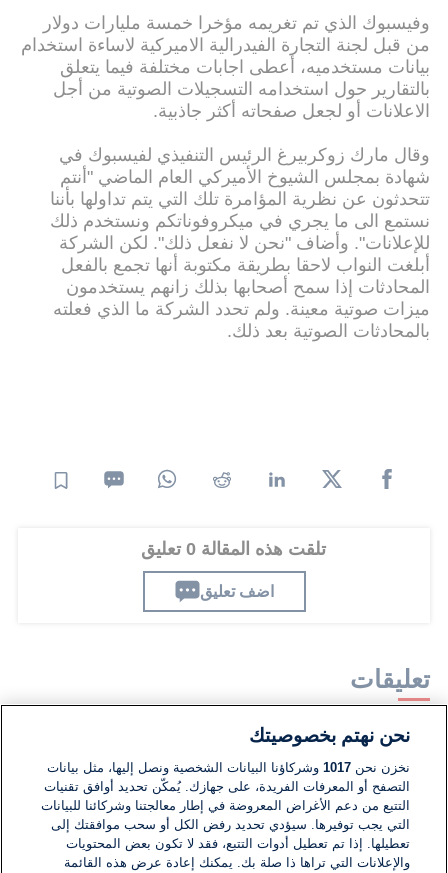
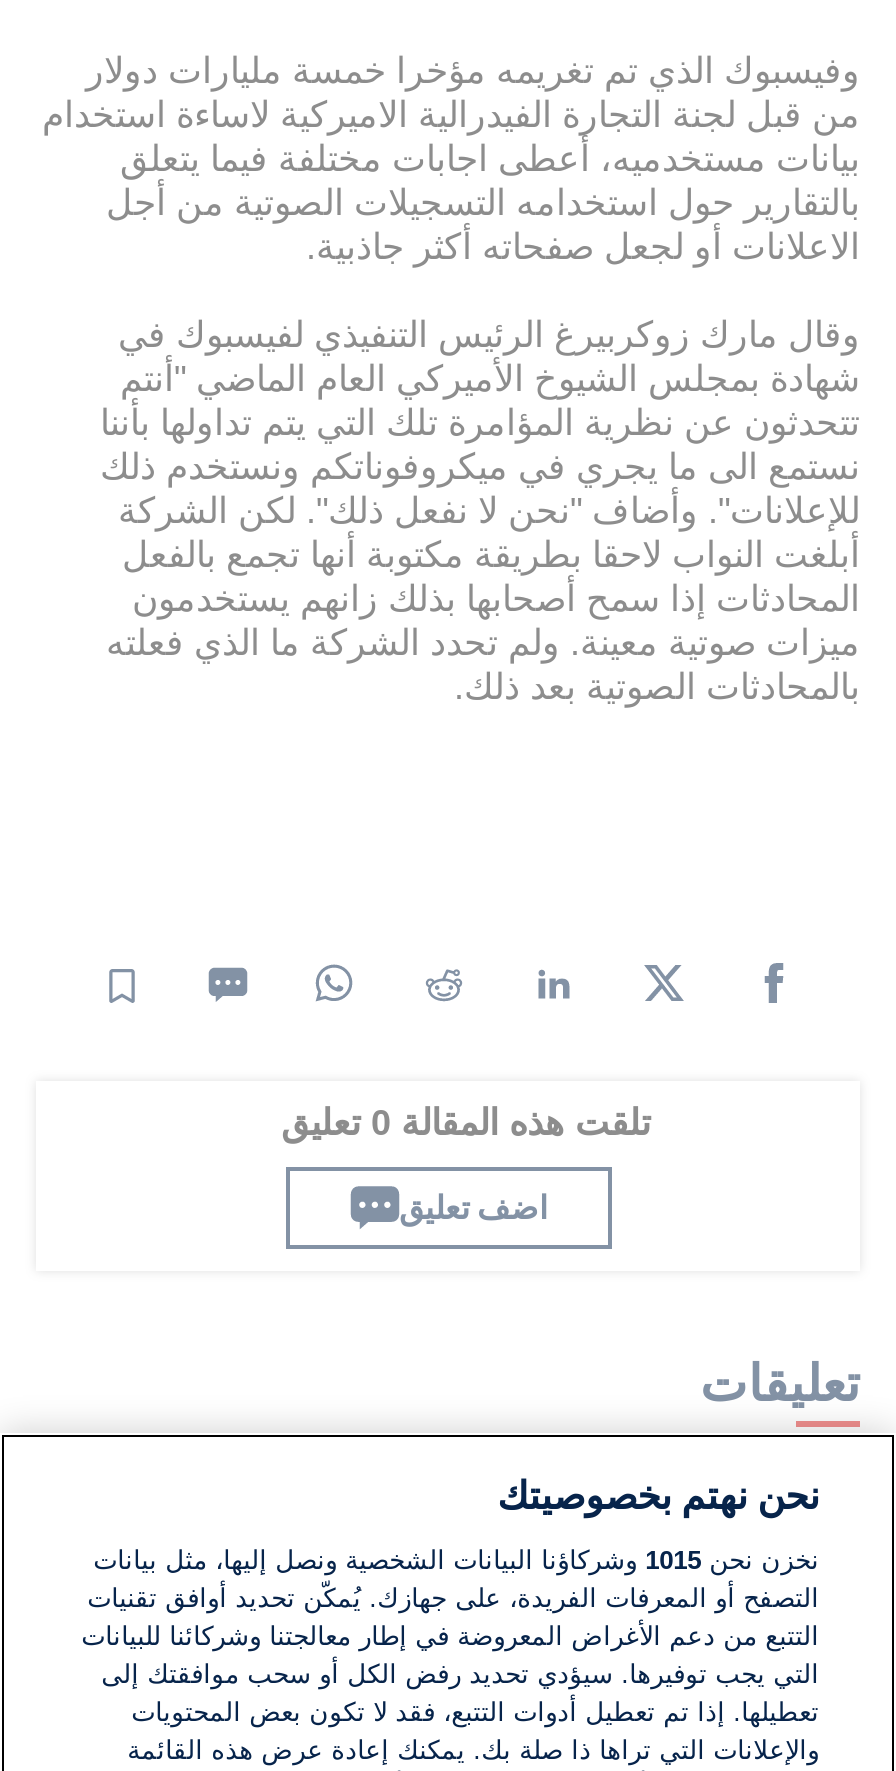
- نخزن نحن 1017 وشركاؤنا البيانات الشخصية ونصل إليها، مثل بيانات
+ نخزن نحن 1015 وشركاؤنا البيانات الشخصية ونصل إليها، مثل بيانات
